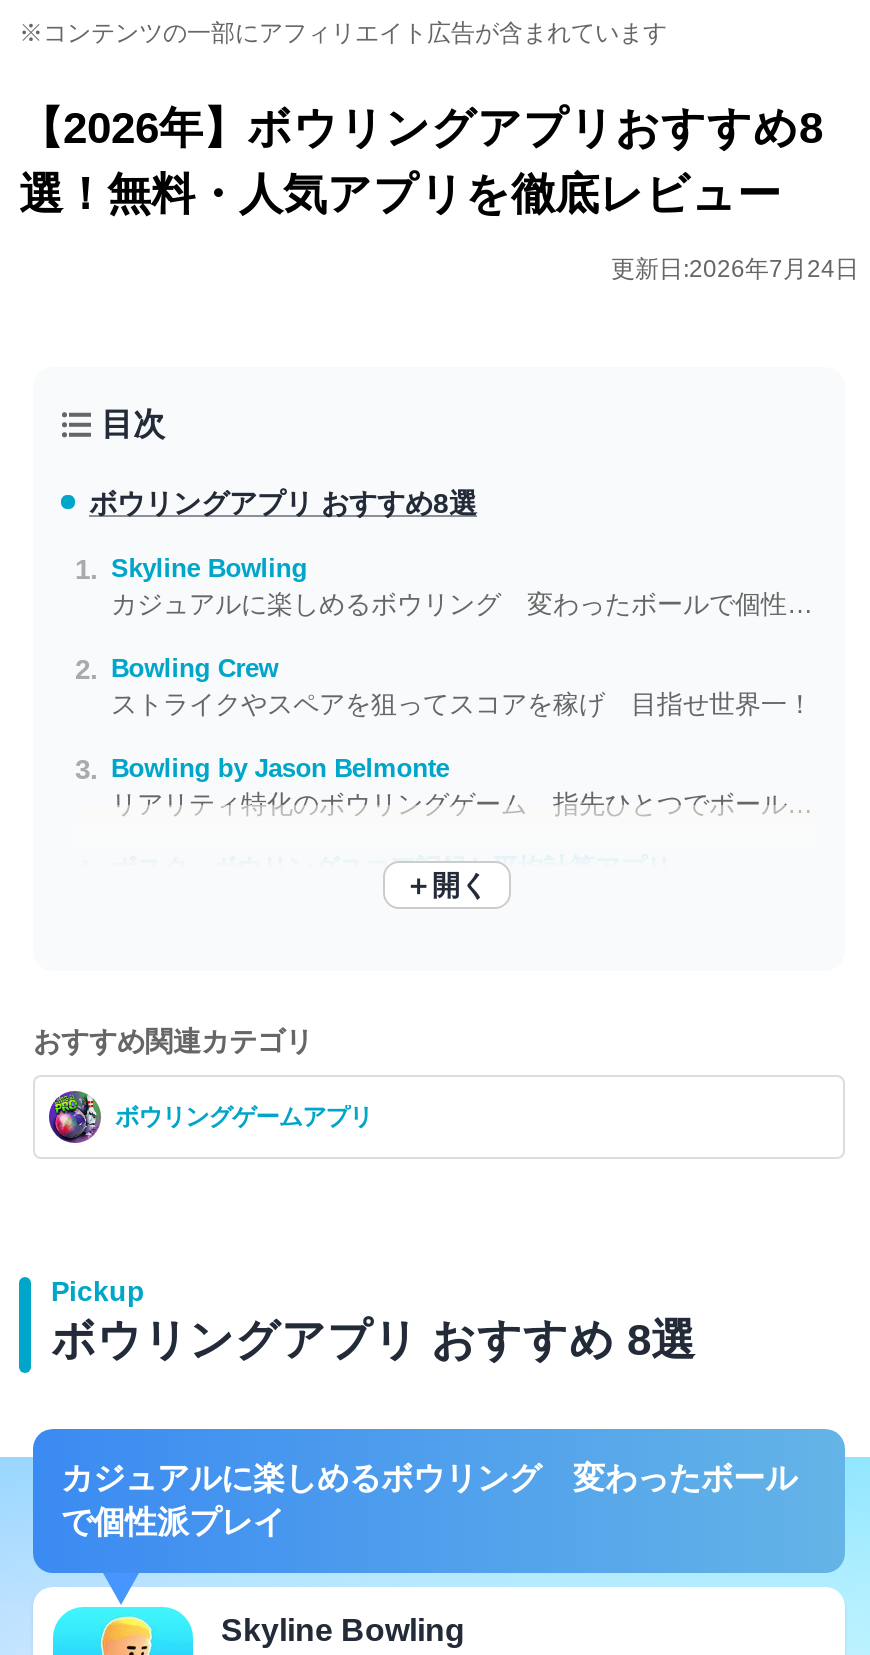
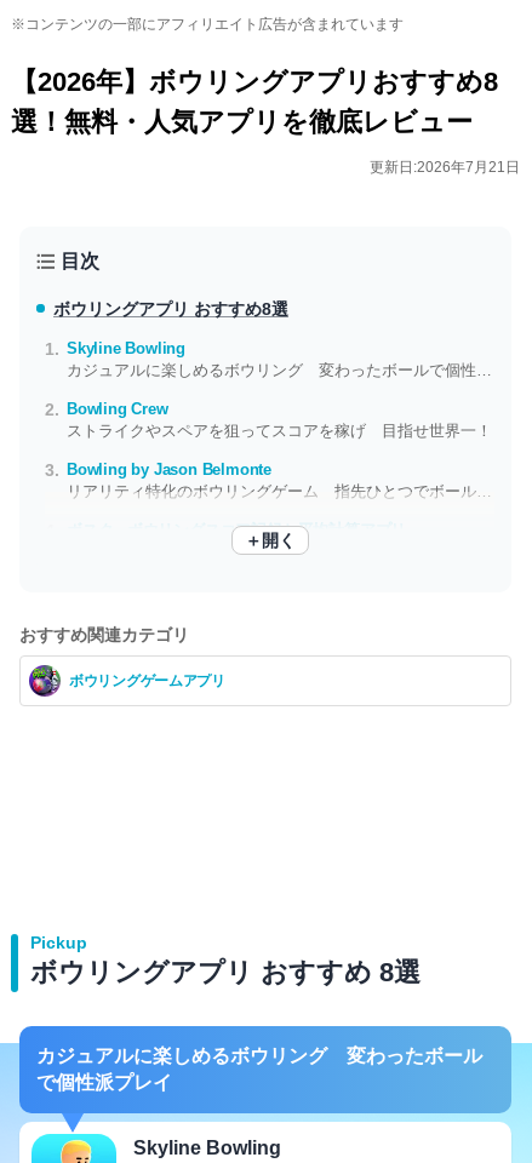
- 更新日:2026年7月24日
+ 更新日:2026年7月21日
